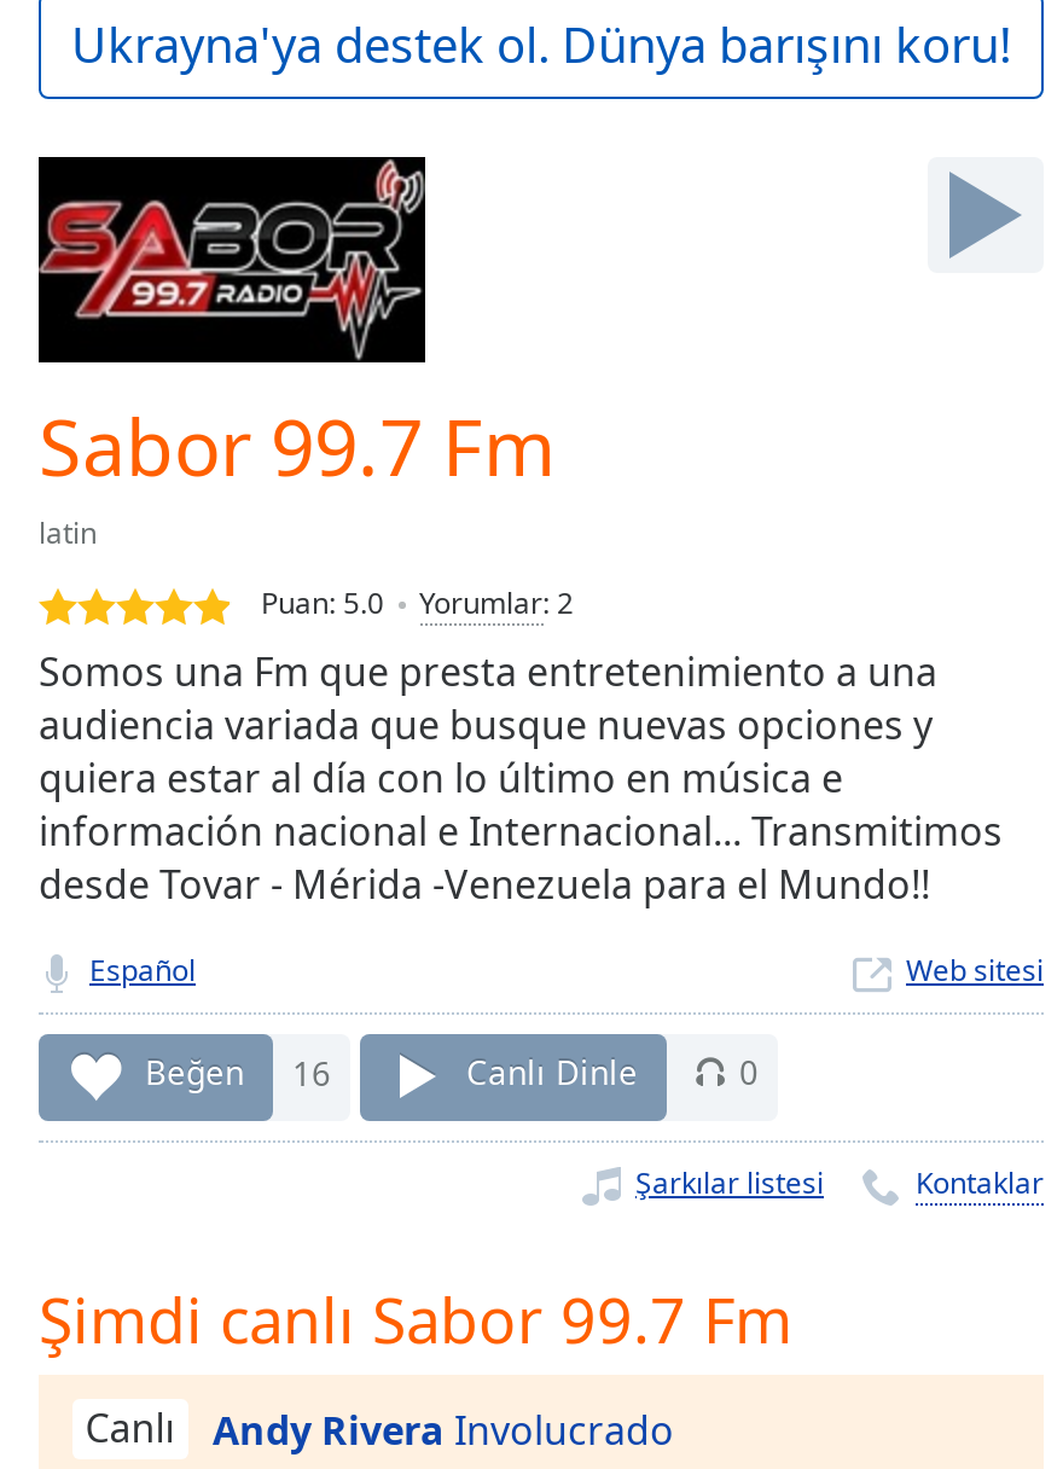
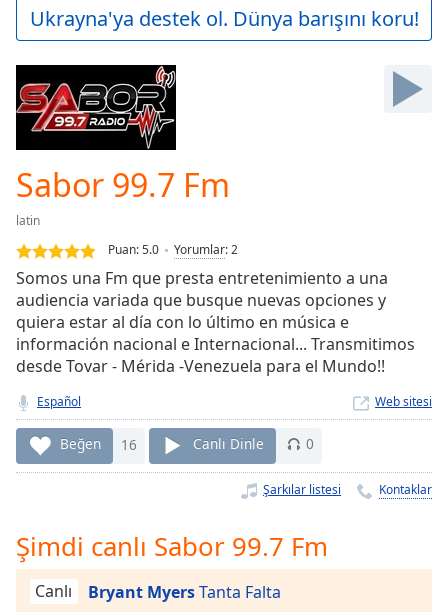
- Andy Rivera Involucrado
+ Bryant Myers Tanta Falta
